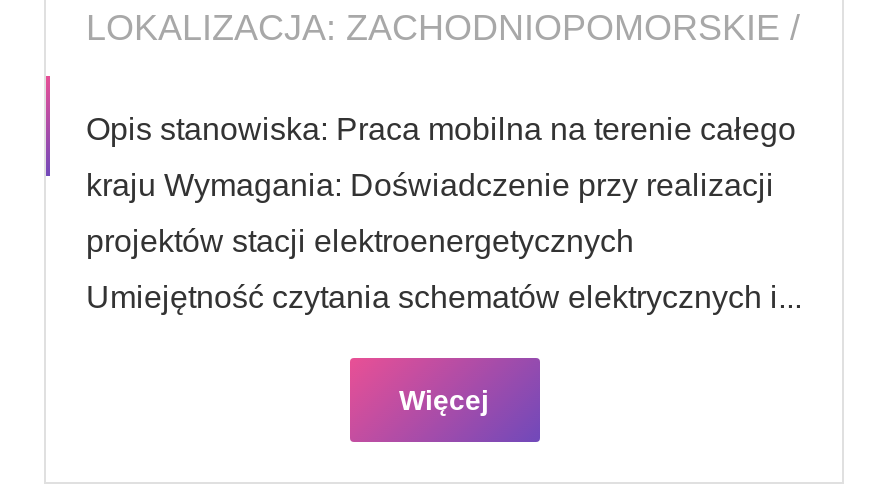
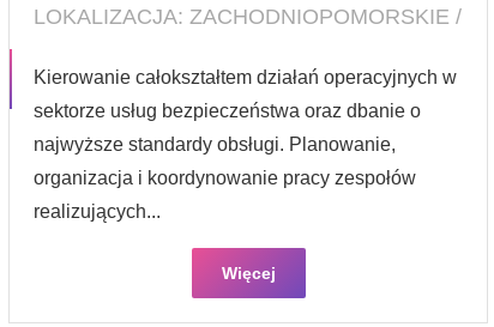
- Opis stanowiska: Praca mobilna na terenie całego
- kraju Wymagania: Doświadczenie przy realizacji
- projektów stacji elektroenergetycznych
- Umiejętność czytania schematów elektrycznych i...
+ Kierowanie całokształtem działań operacyjnych w
+ sektorze usług bezpieczeństwa oraz dbanie o
+ najwyższe standardy obsługi. Planowanie,
+ organizacja i koordynowanie pracy zespołów
+ realizujących...
